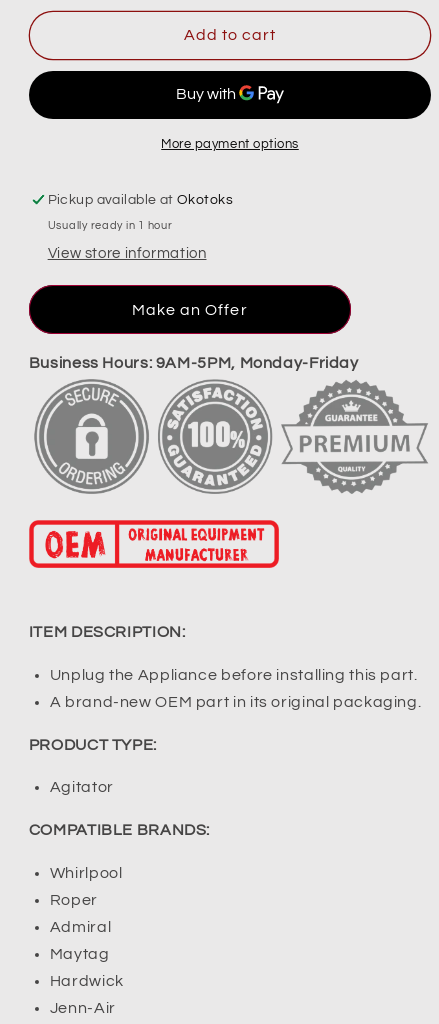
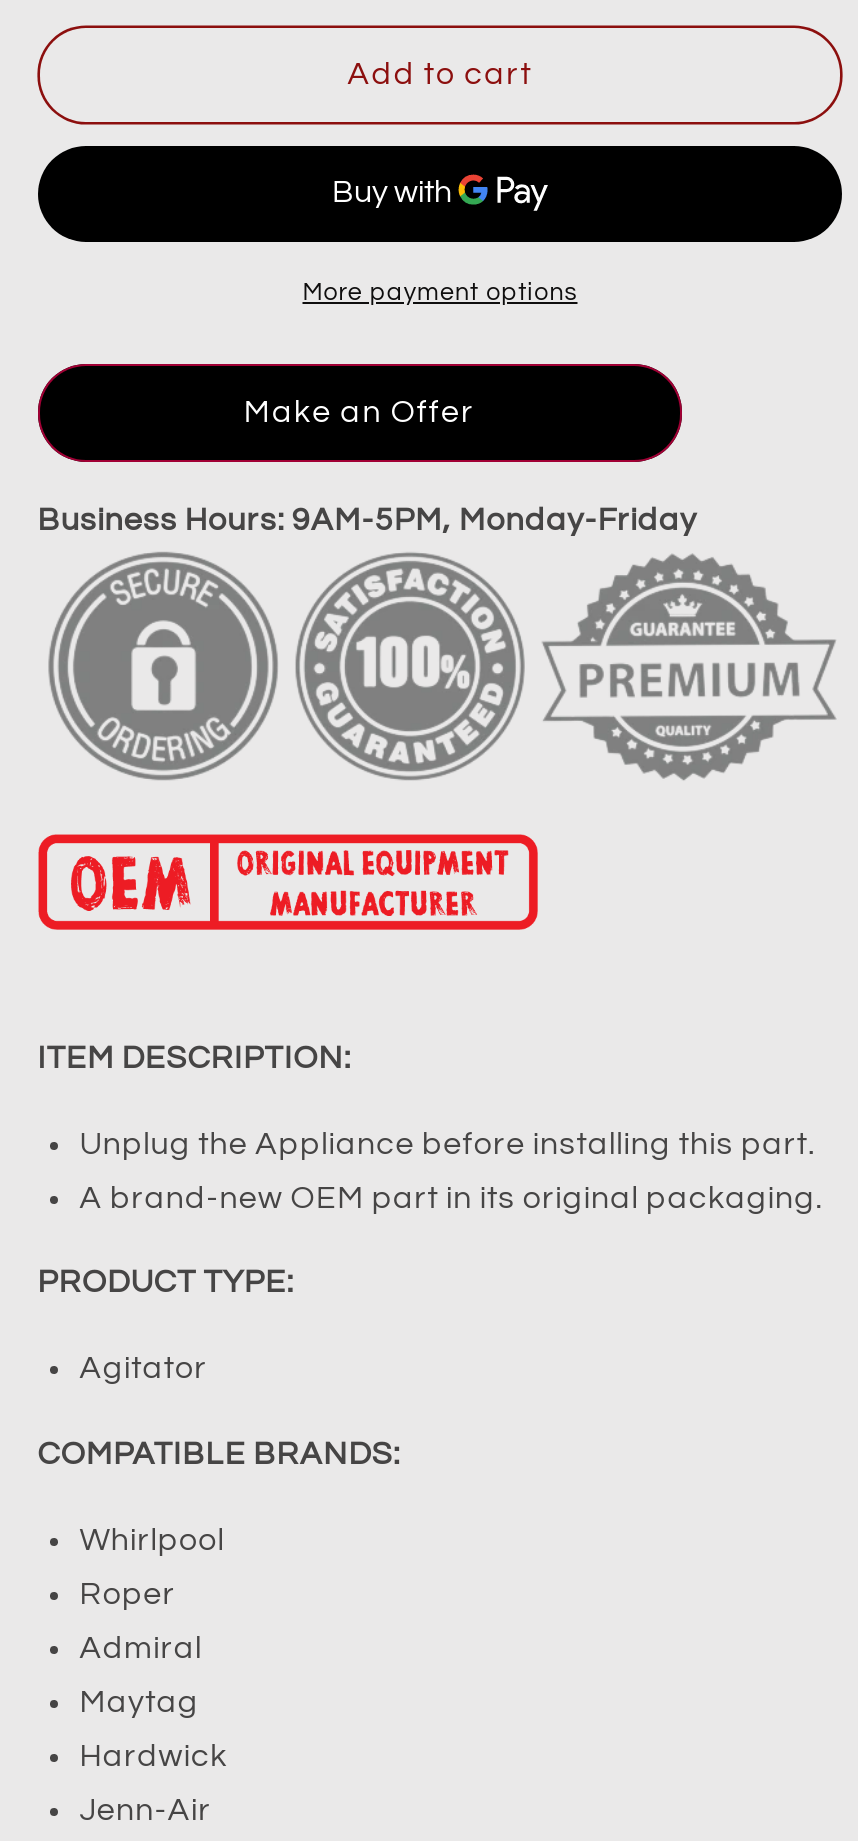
- Pickup available at Okotoks
- Usually ready in 1 hour
- View store information
